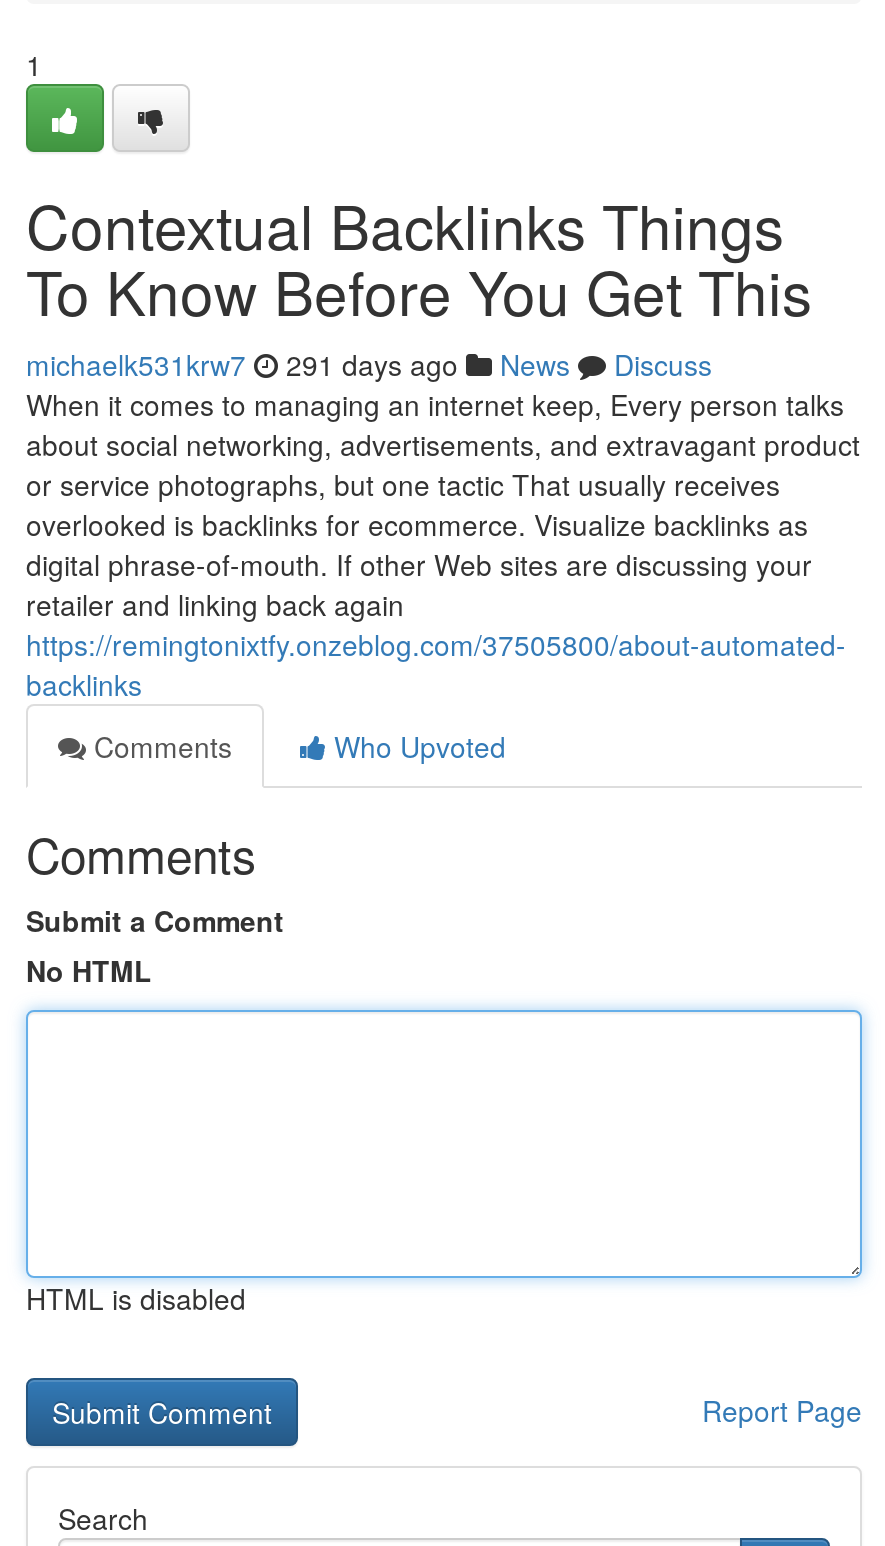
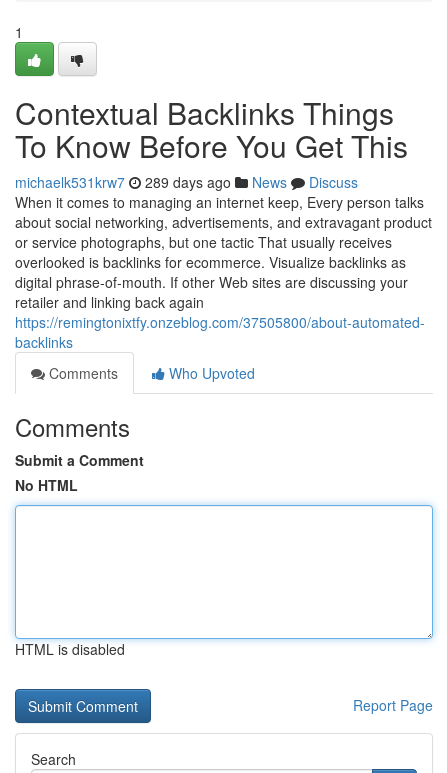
- michaelk531krw7 291 days ago News Discuss
+ michaelk531krw7 289 days ago News Discuss
